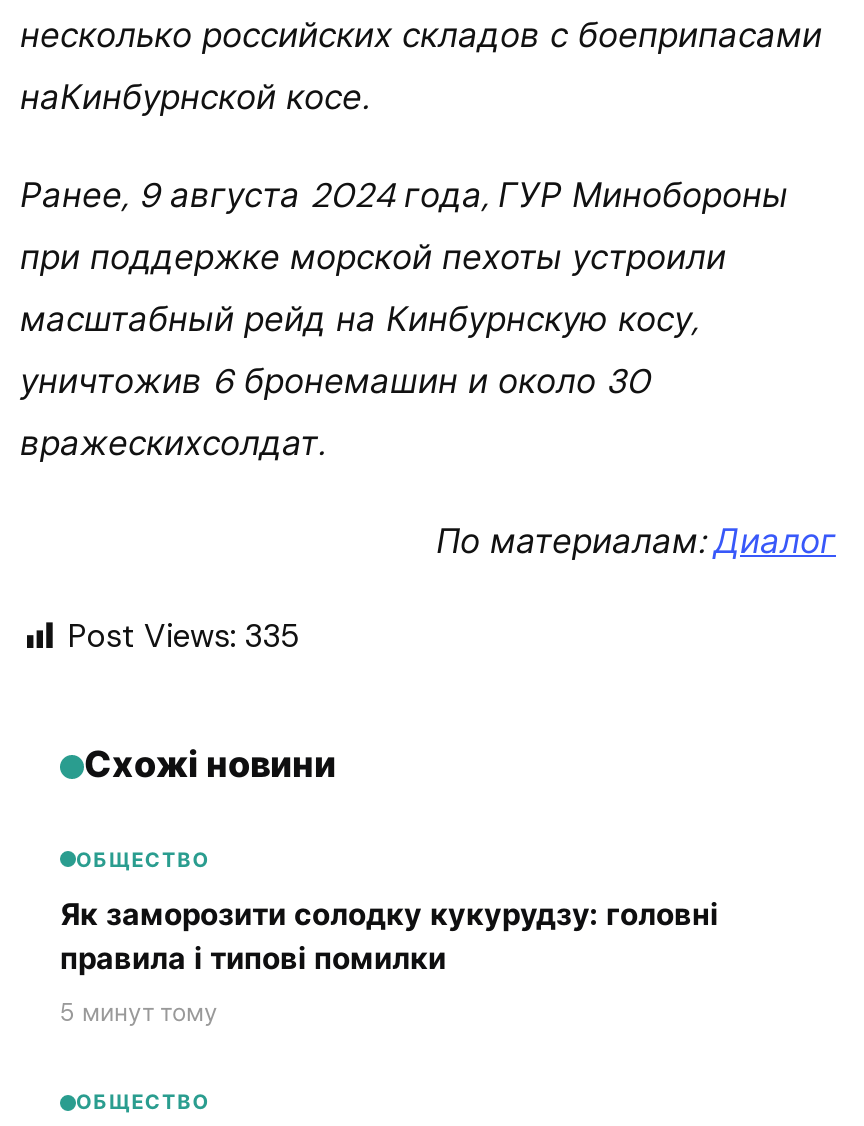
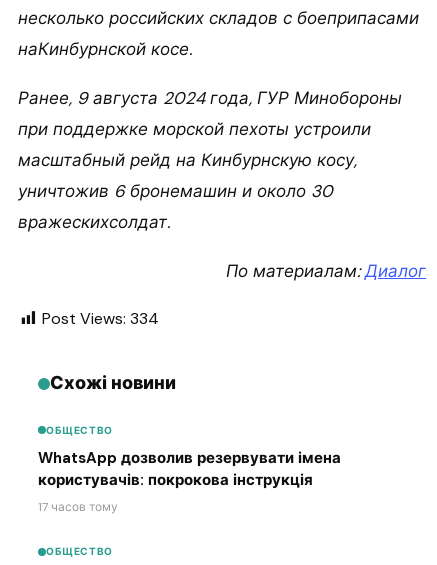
- Post Views: 335
+ Post Views: 334

- Як заморозити солодку кукурудзу: головні
- правила і типові помилки
- 5 минут тому
+ WhatsApp дозволив резервувати імена
+ користувачів: покрокова інструкція
+ 17 часов тому
